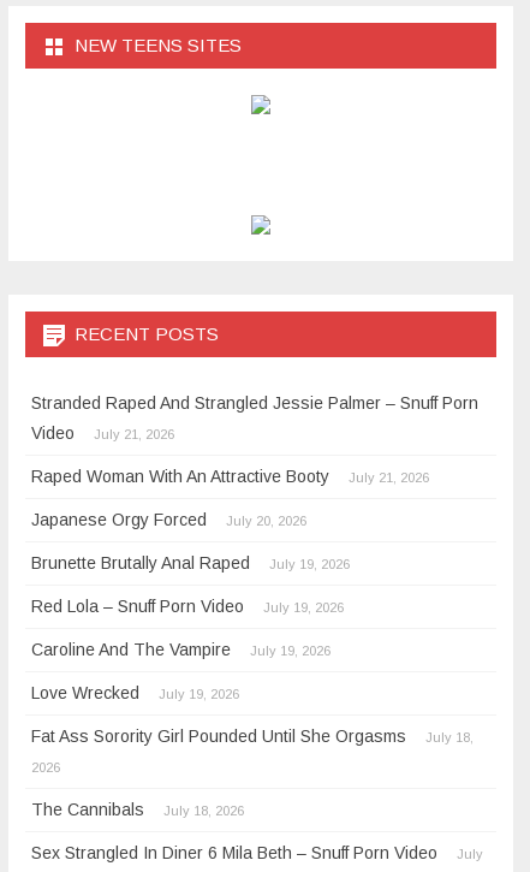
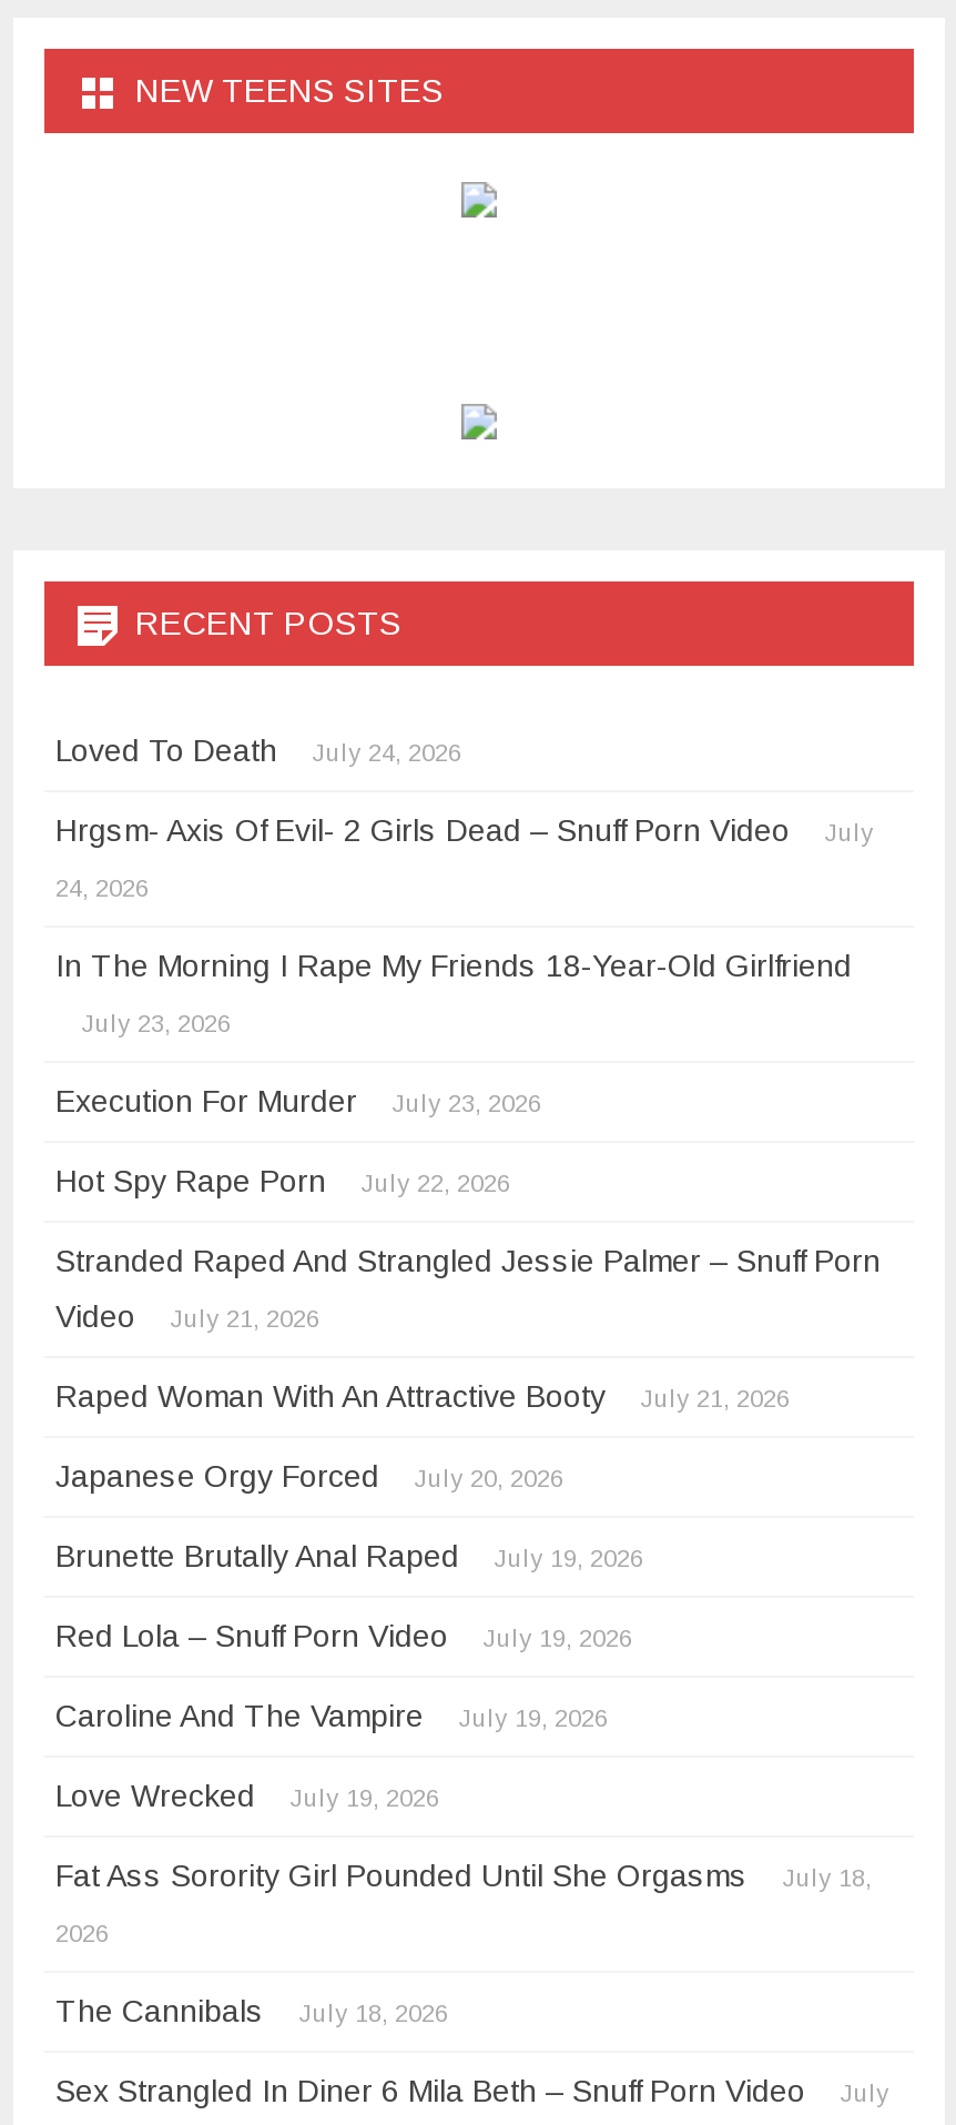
+ Loved To Death
+ July 24, 2026
+ Hrgsm- Axis Of Evil- 2 Girls Dead – Snuff Porn Video
+ July
+ 24, 2026
+ In The Morning I Rape My Friends 18-Year-Old Girlfriend
+ July 23, 2026
+ Execution For Murder
+ July 23, 2026
+ Hot Spy Rape Porn
+ July 22, 2026
